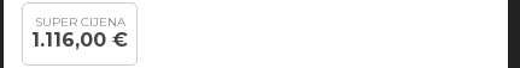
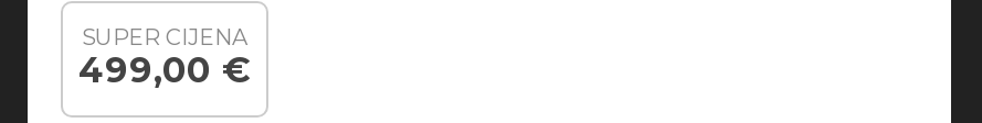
- 1.116,00 €
+ 499,00 €
